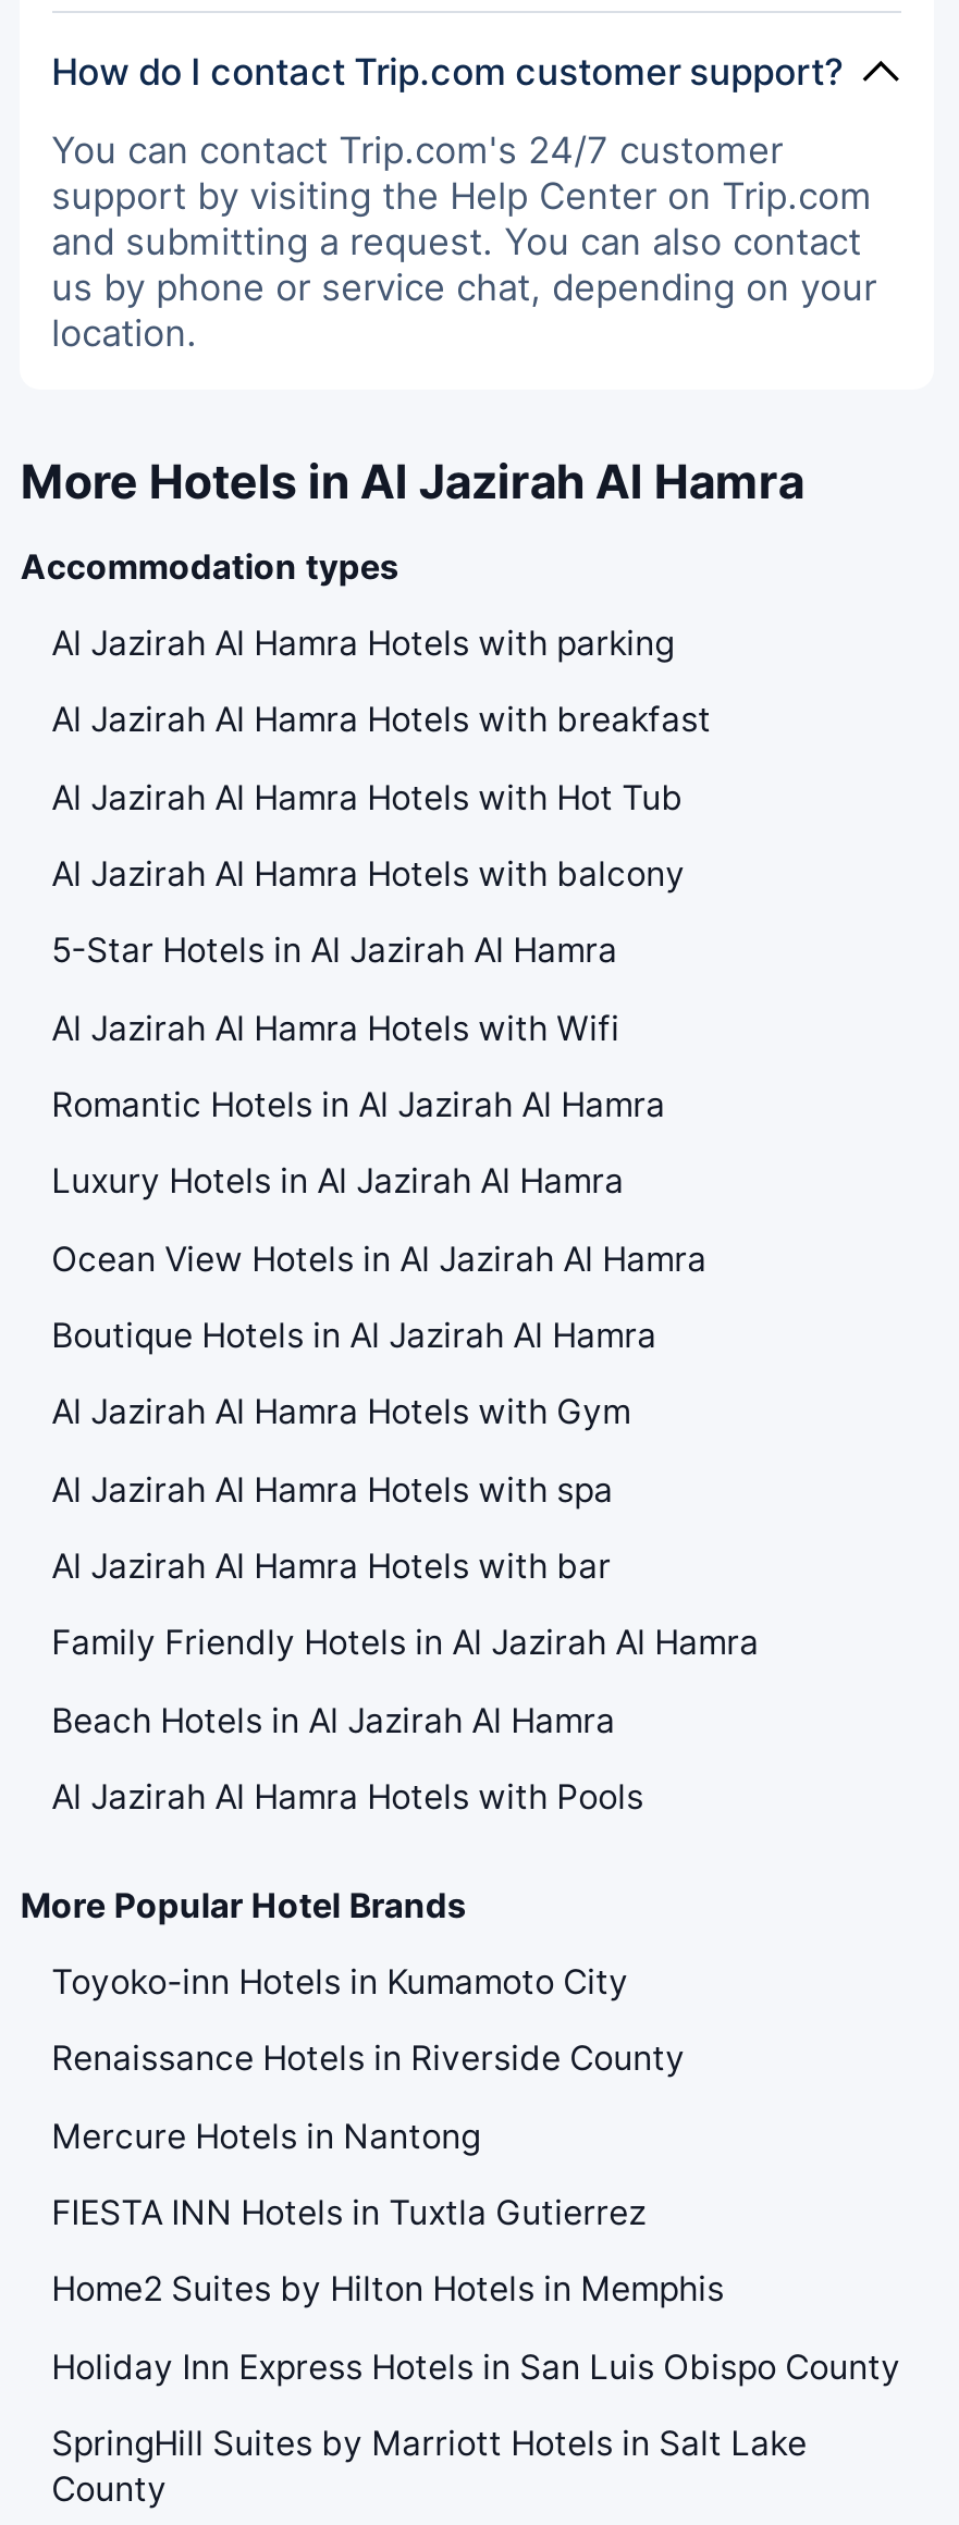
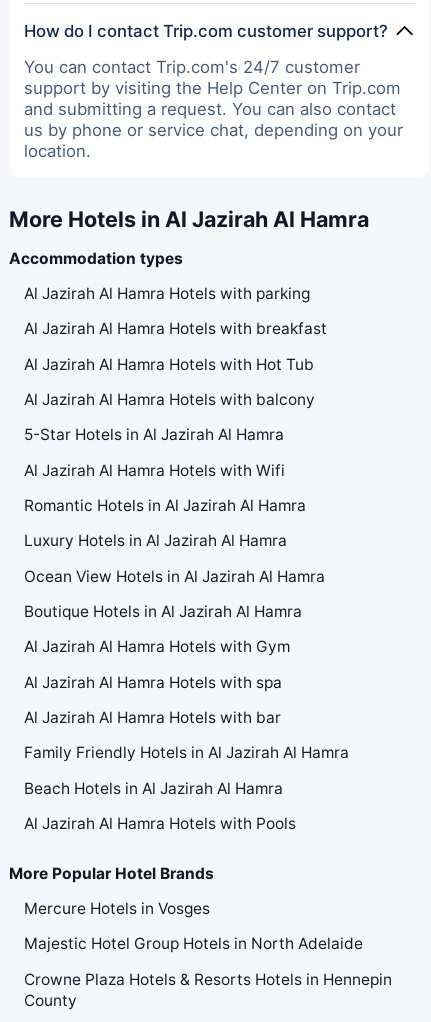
- Toyoko-inn Hotels in Kumamoto City
- Renaissance Hotels in Riverside County
- Mercure Hotels in Nantong
- FIESTA INN Hotels in Tuxtla Gutierrez
- Home2 Suites by Hilton Hotels in Memphis
- Holiday Inn Express Hotels in San Luis Obispo County
- SpringHill Suites by Marriott Hotels in Salt Lake
+ Mercure Hotels in Vosges
+ Majestic Hotel Group Hotels in North Adelaide
+ Crowne Plaza Hotels & Resorts Hotels in Hennepin
